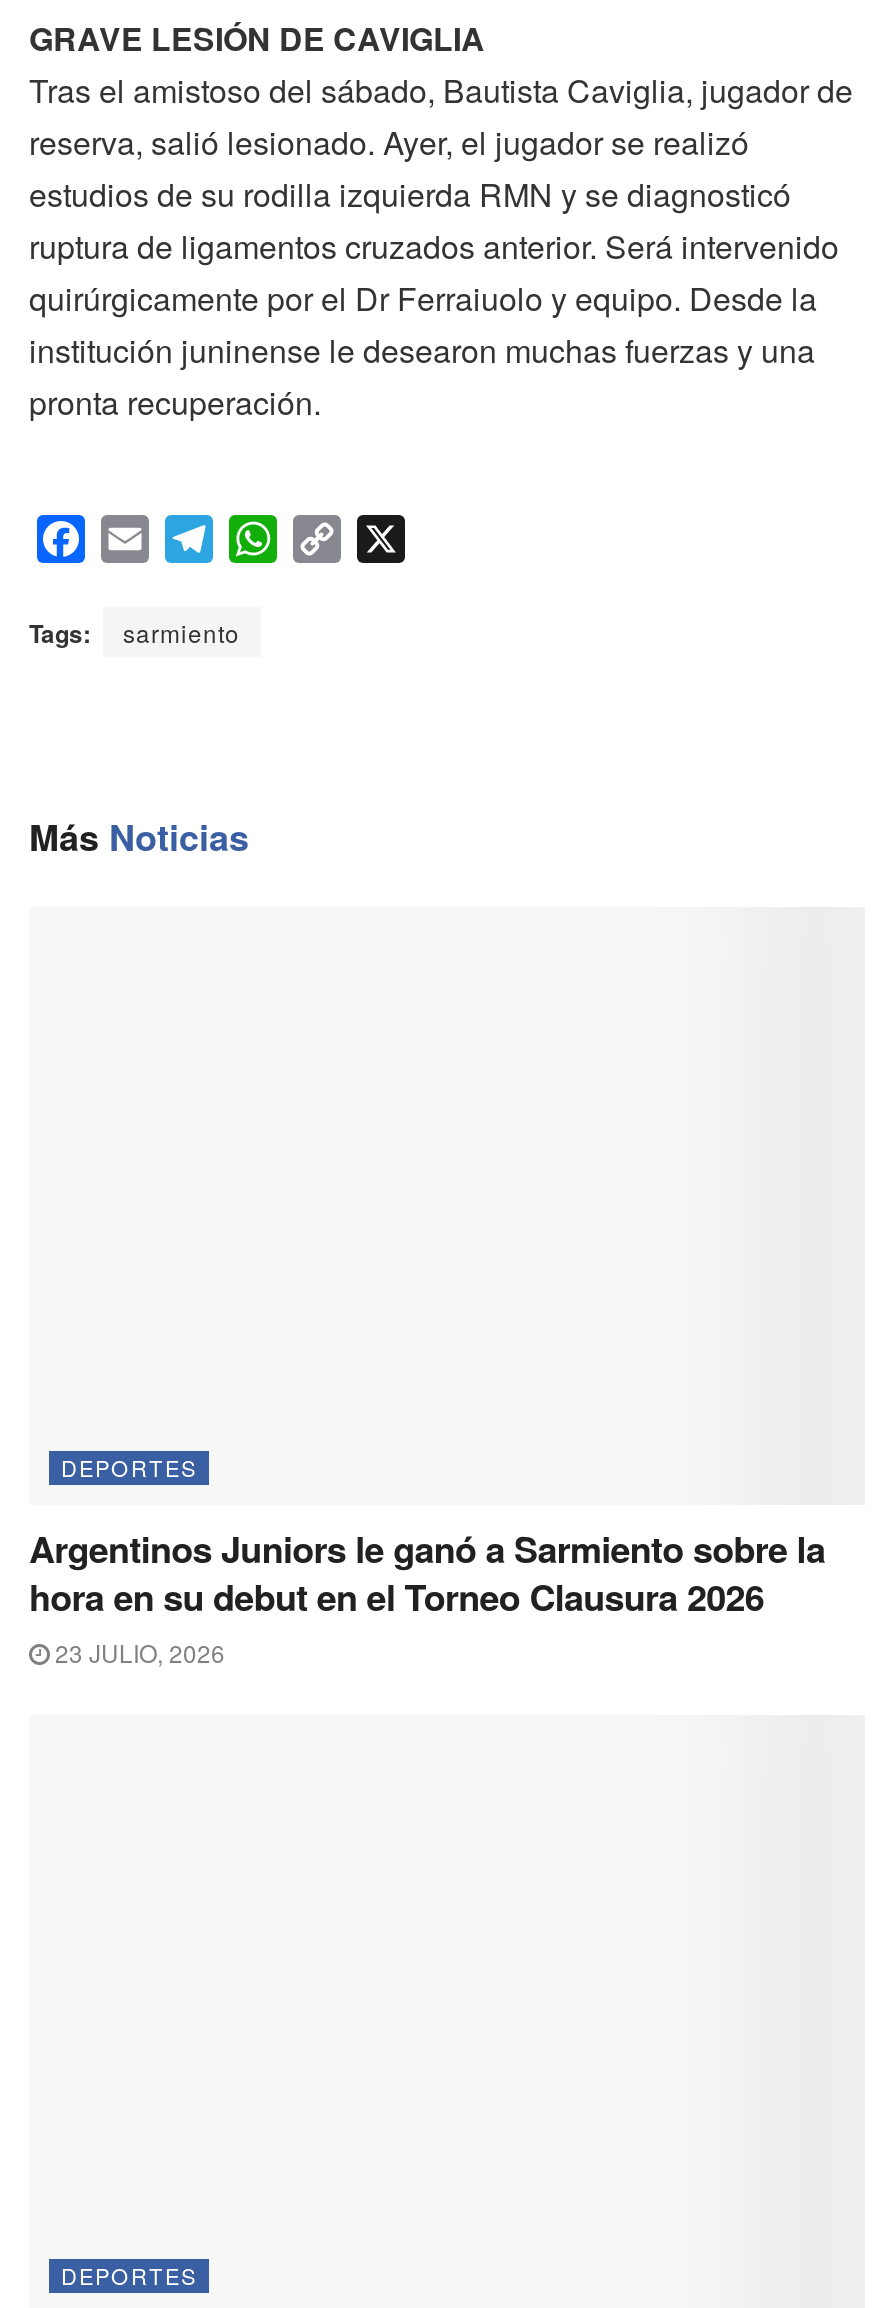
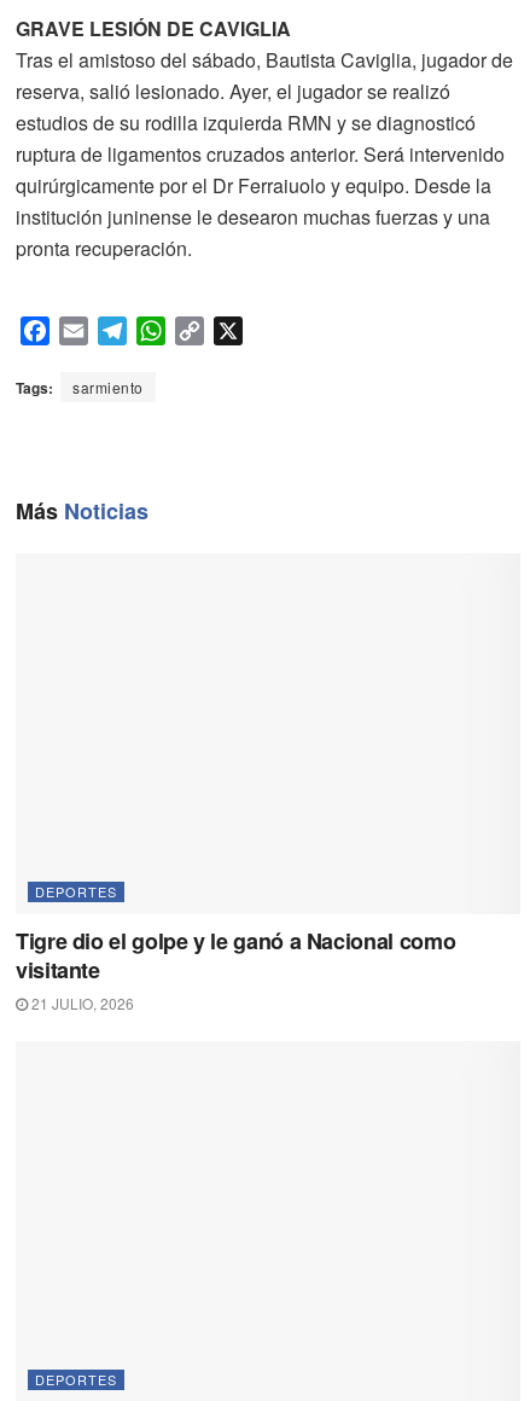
- Argentinos Juniors le ganó a Sarmiento sobre la
- hora en su debut en el Torneo Clausura 2026
- 23 JULIO, 2026
+ Tigre dio el golpe y le ganó a Nacional como
+ visitante
+ 21 JULIO, 2026
